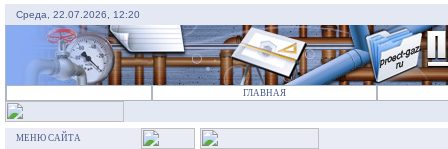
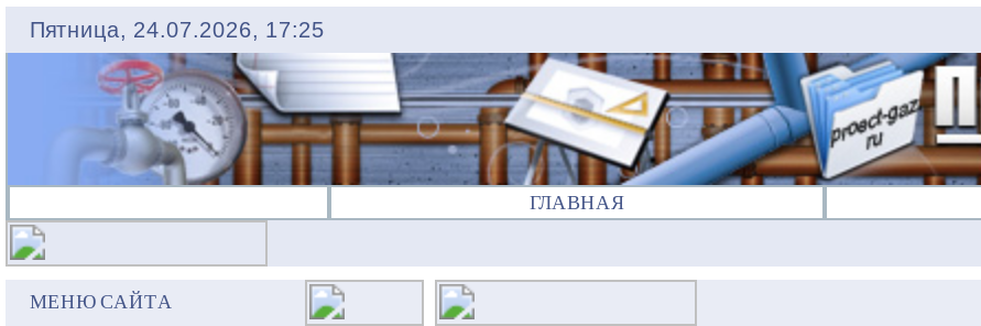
- Среда, 22.07.2026, 12:20
+ Пятница, 24.07.2026, 17:25
